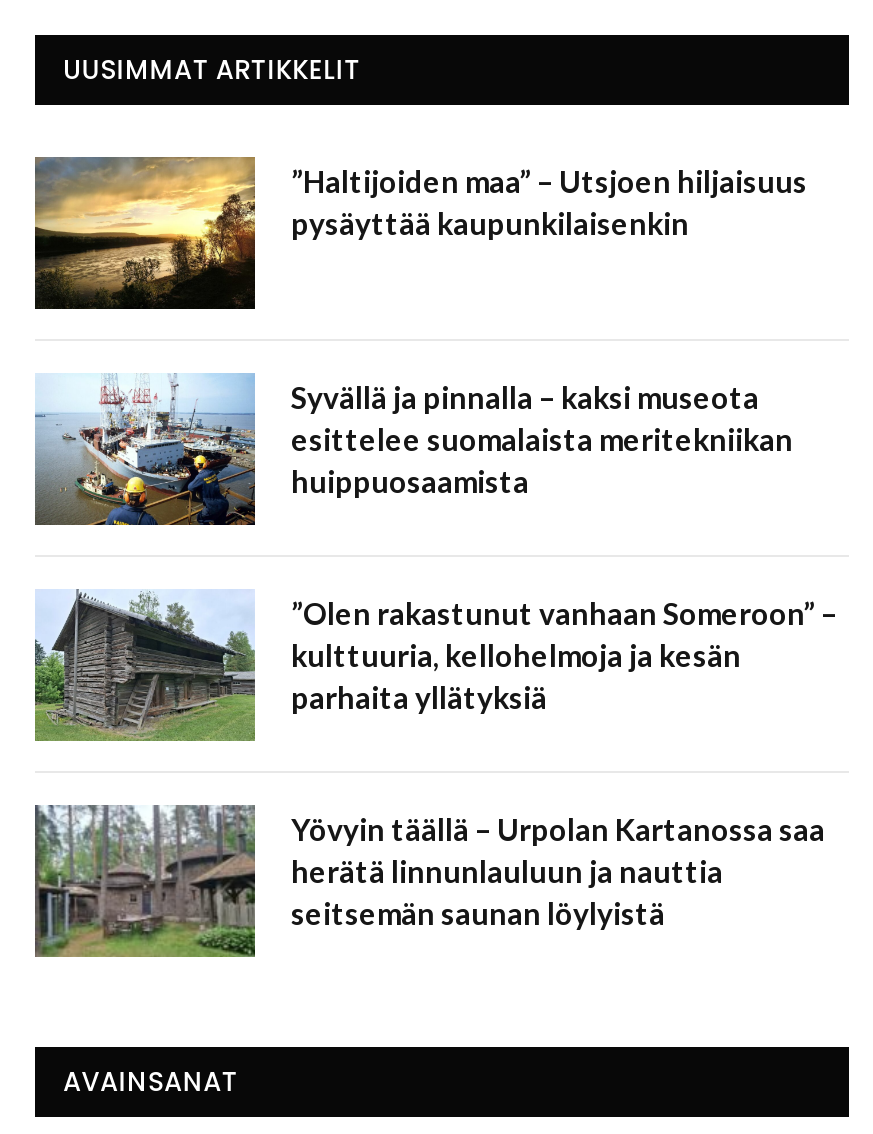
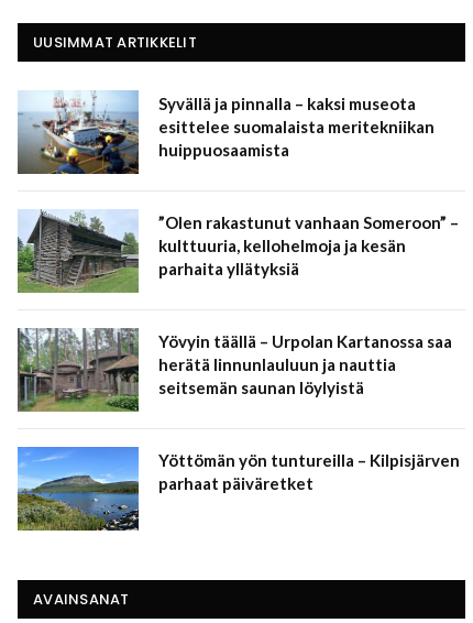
- [image]
- ”Haltijoiden maa” – Utsjoen hiljaisuus
- pysäyttää kaupunkilaisenkin

moved up: [image] | Syvällä ja pinnalla – kaksi museota | esittelee suomalaista meritekniikan | ... | herätä linnunlauluun ja nauttia | seitsemän saunan löylyistä

+ [image]
+ Yöttömän yön tuntureilla – Kilpisjärven
+ parhaat päiväretket
